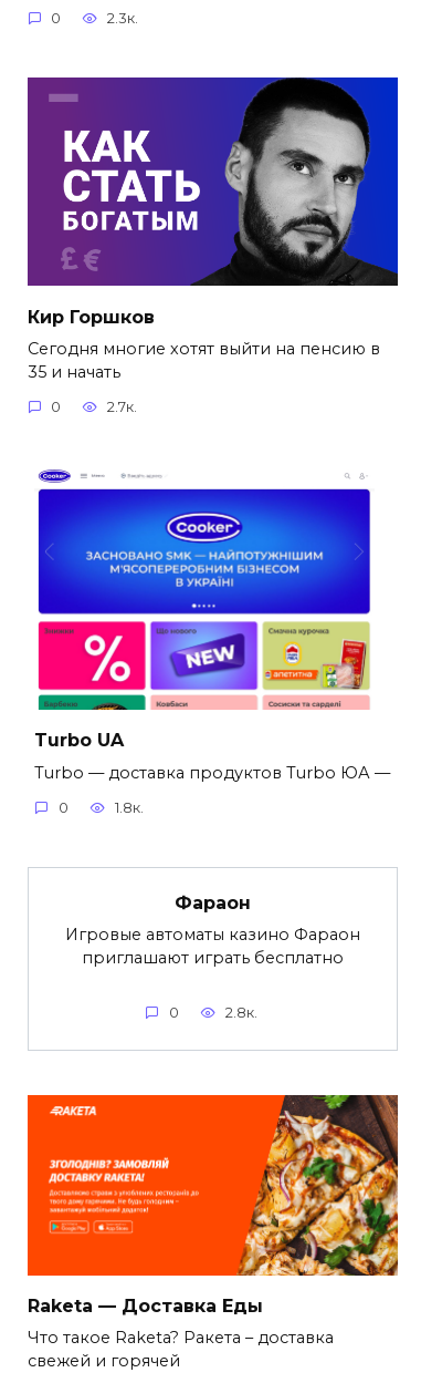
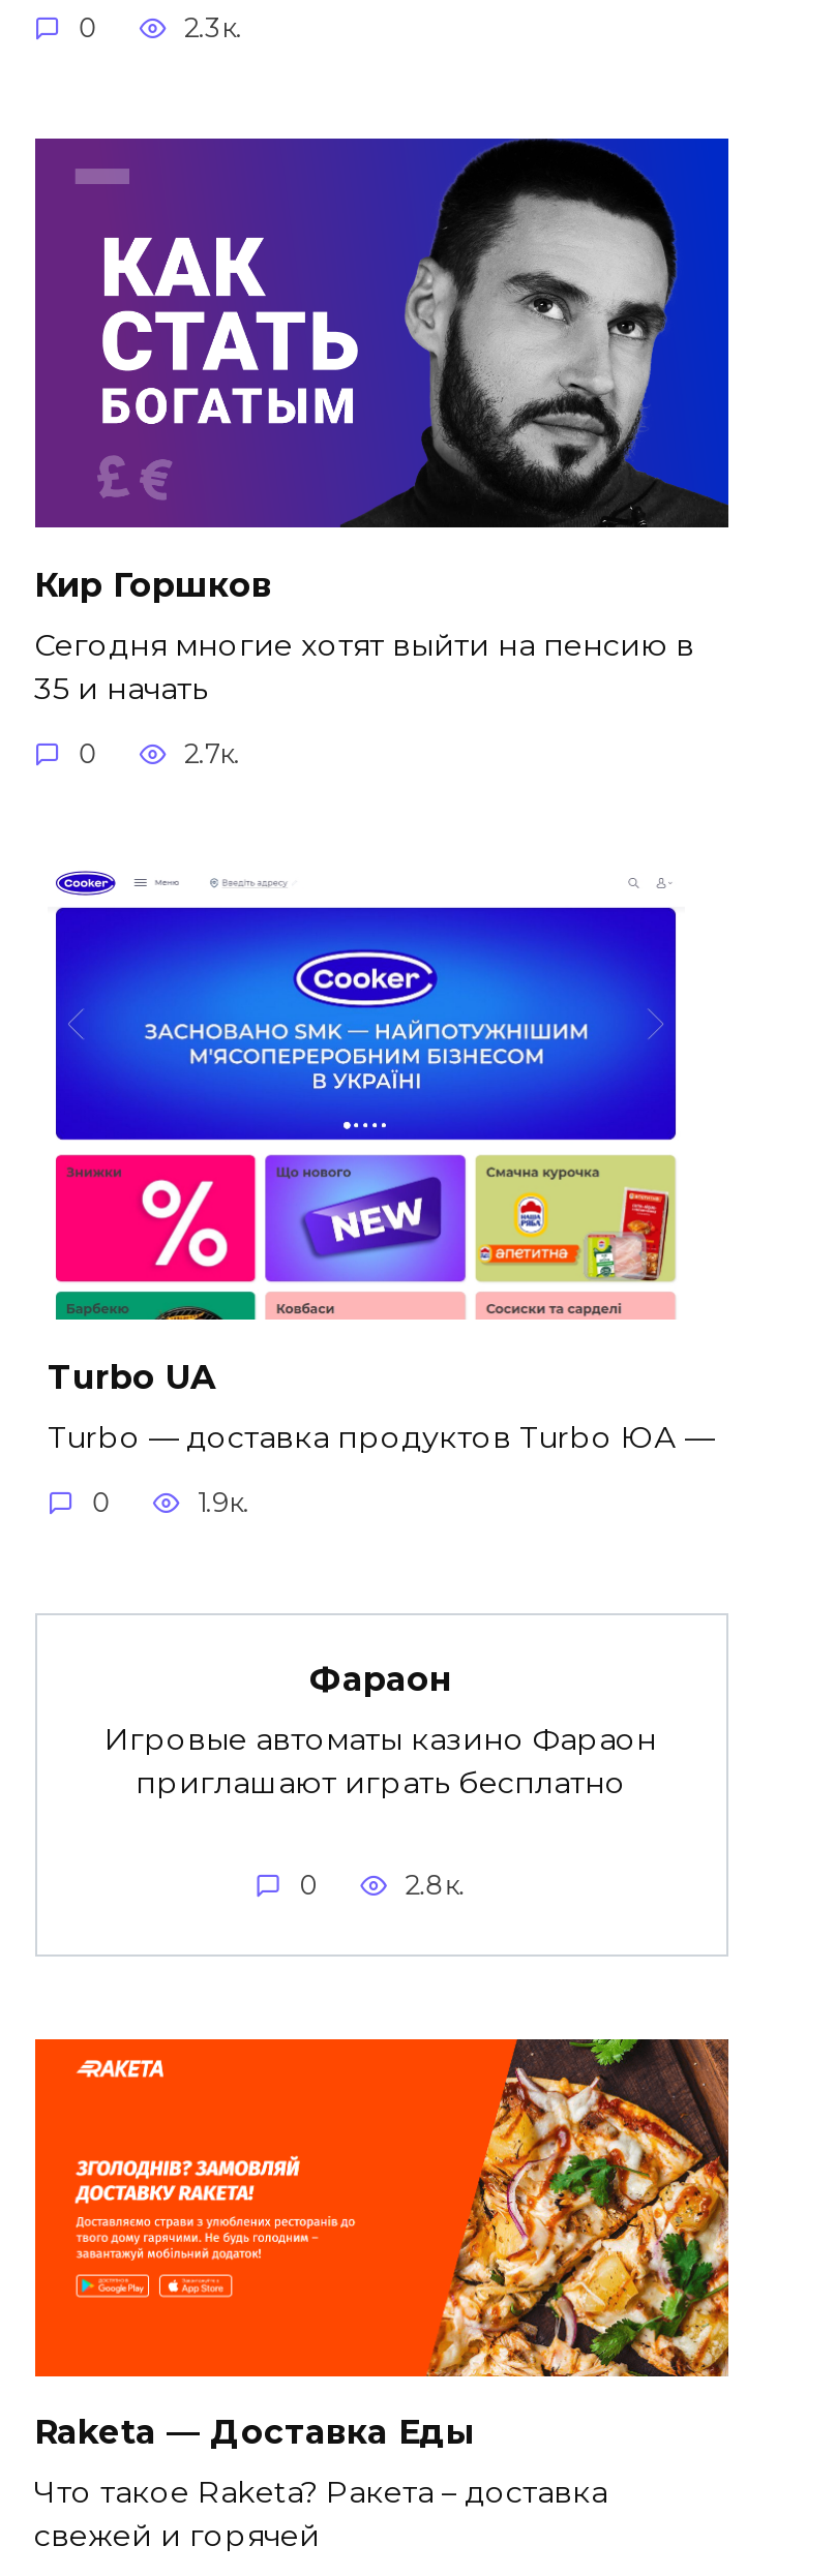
- 1.8к.
+ 1.9к.
